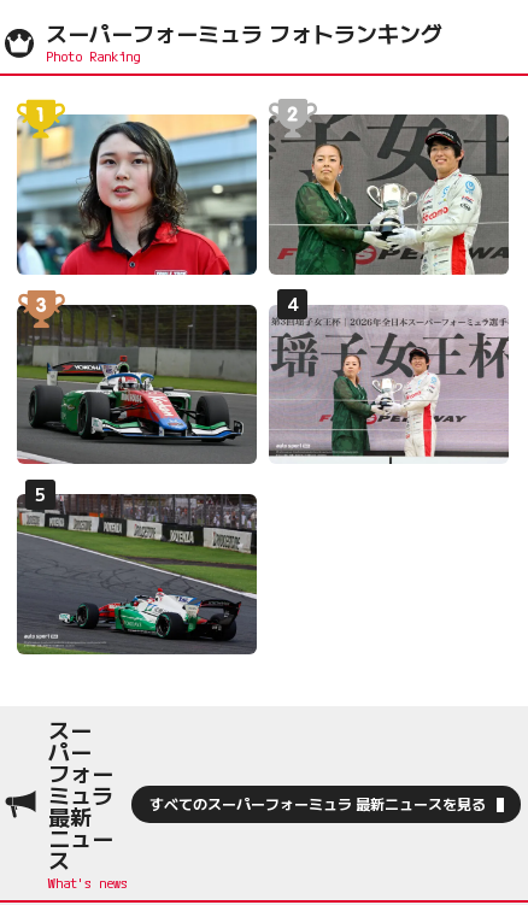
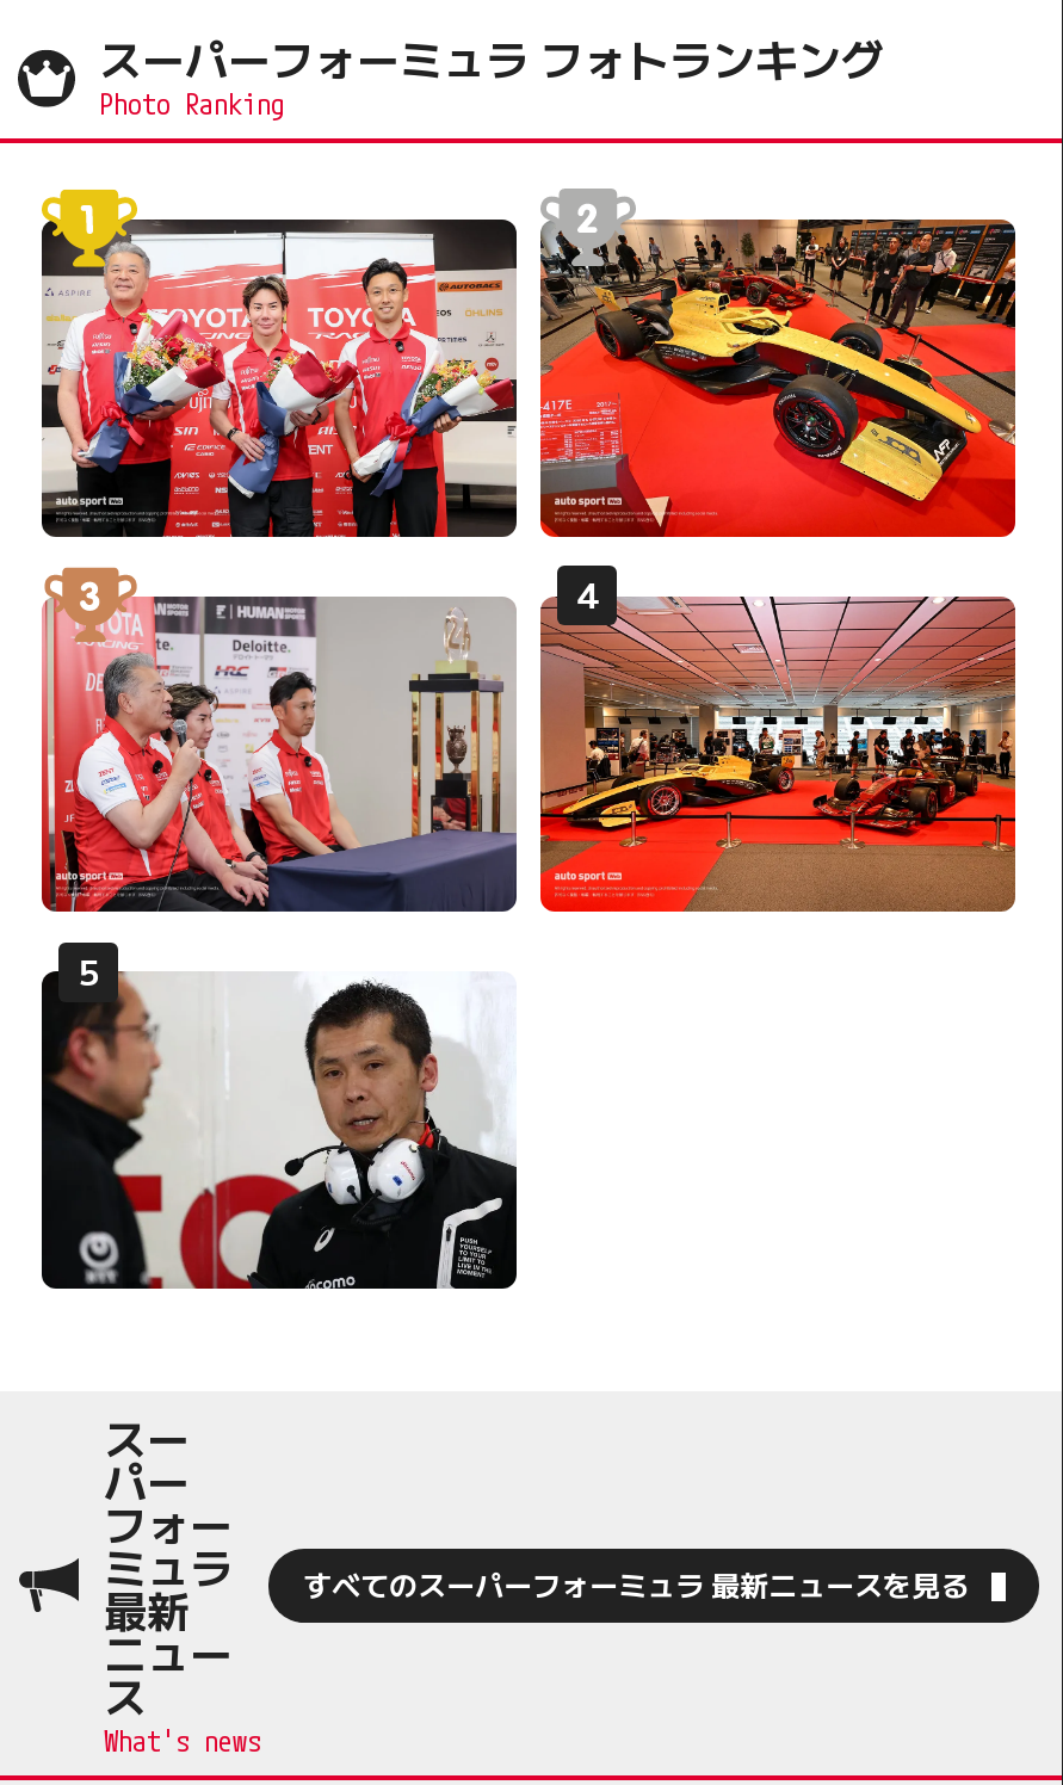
- [image]
+ [image]

- [image]
+ [image]

- [image]
+ [image]

- [image]
+ [image]

- [image]
+ [image]
